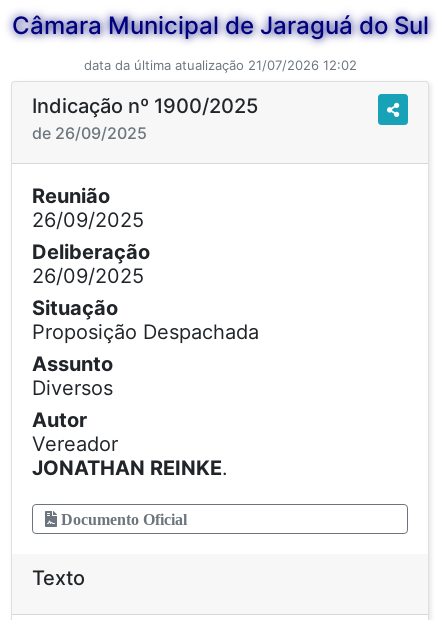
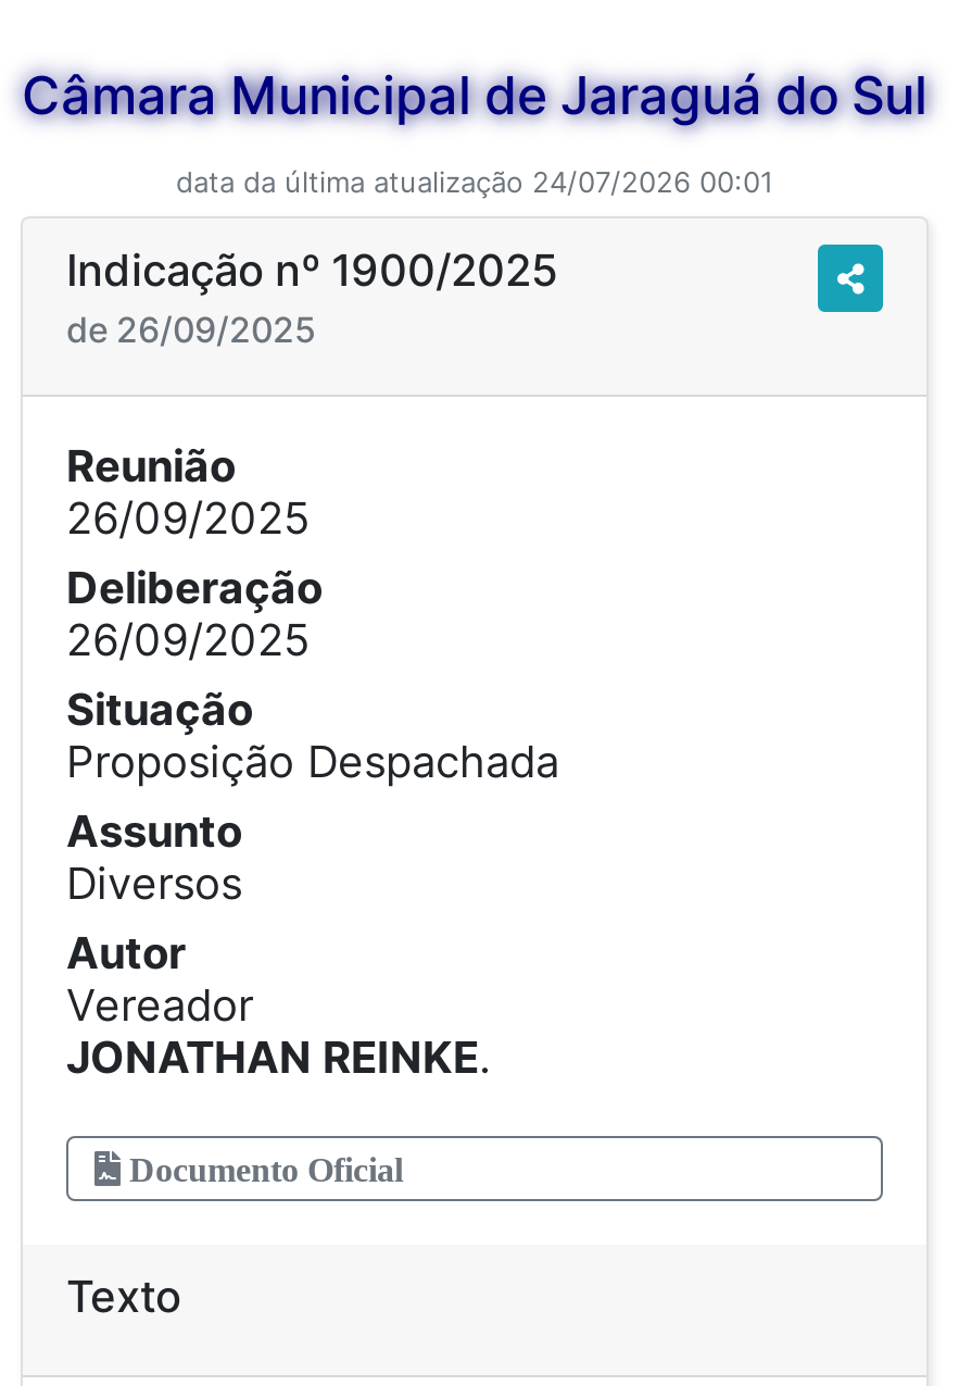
- data da última atualização 21/07/2026 12:02
+ data da última atualização 24/07/2026 00:01
